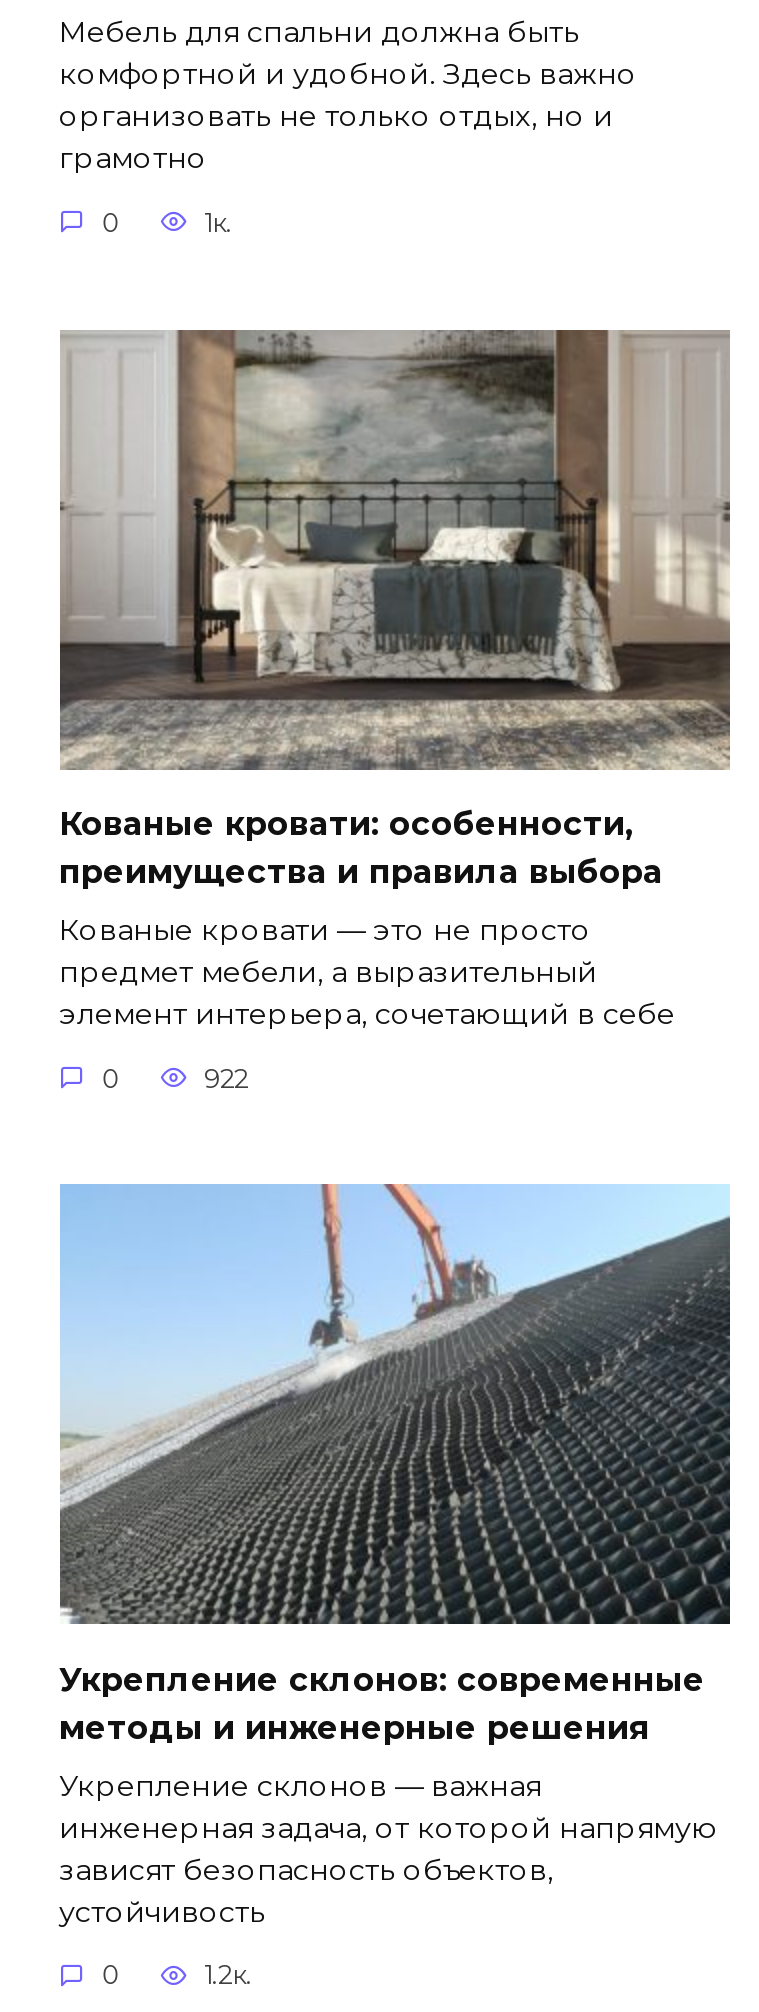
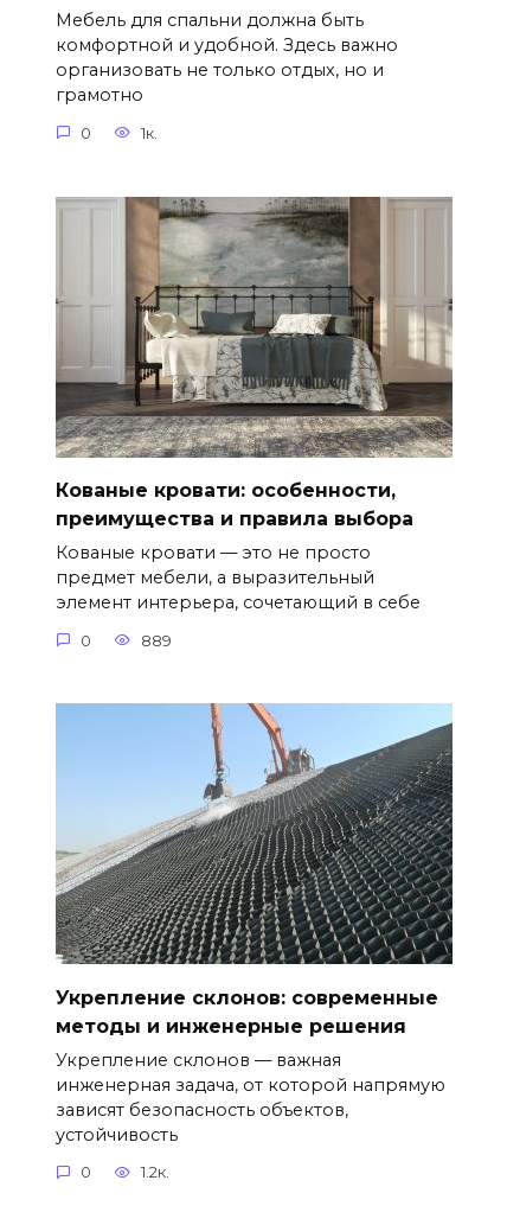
- 922
+ 889
